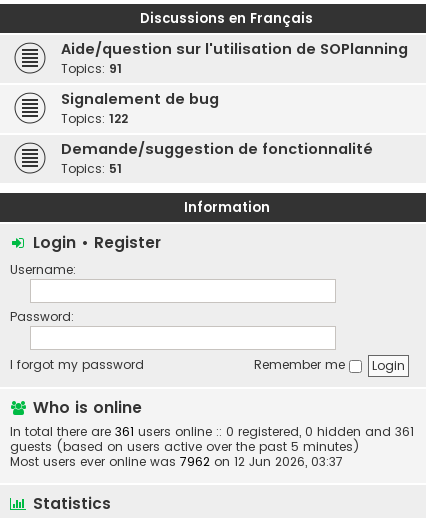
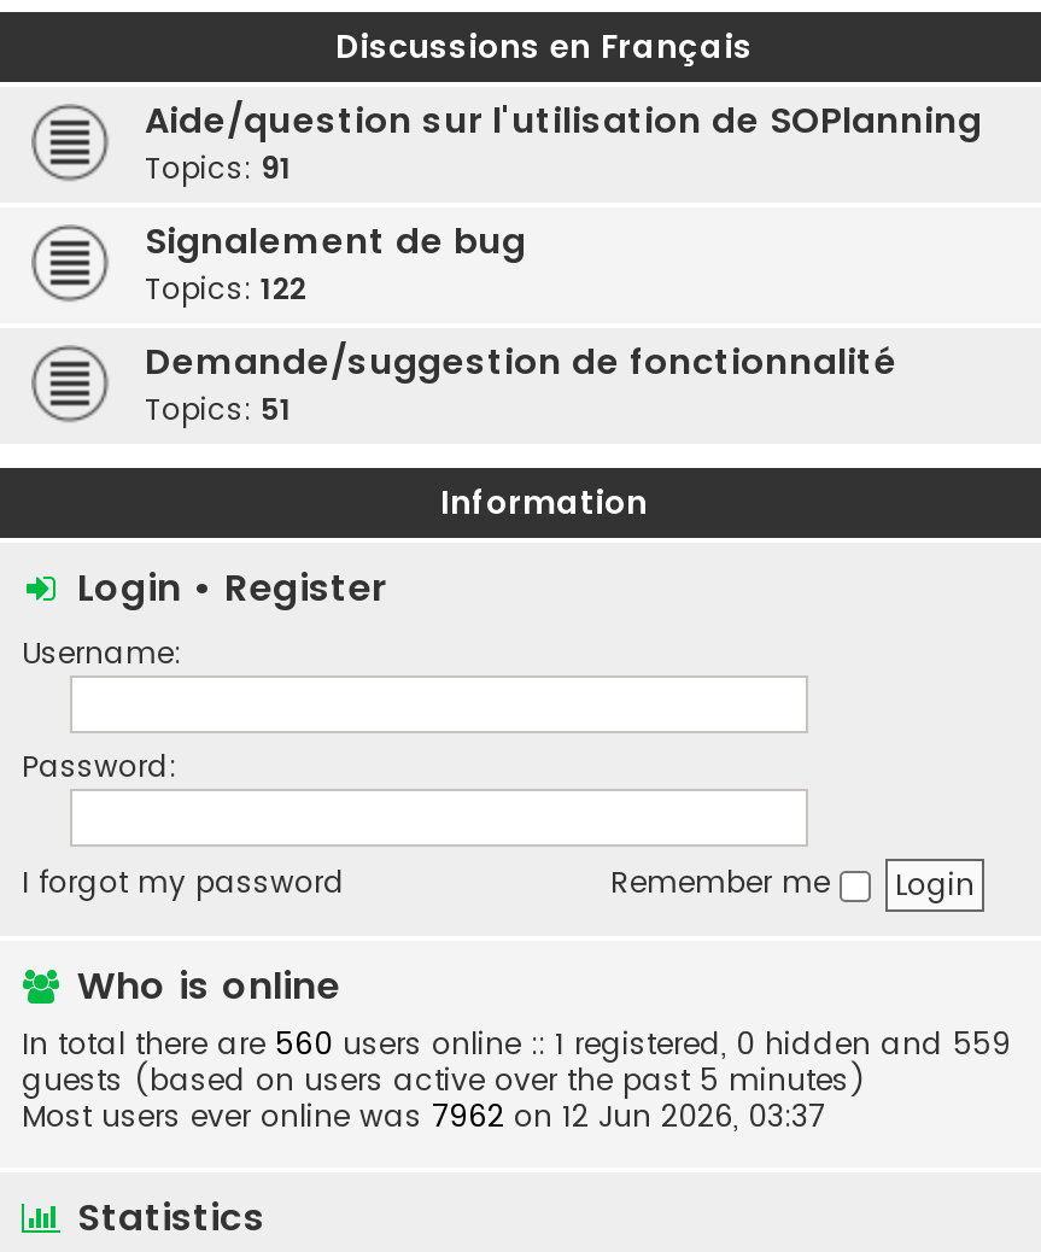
- In total there are 361 users online :: 0 registered, 0 hidden and 361
+ In total there are 560 users online :: 1 registered, 0 hidden and 559
